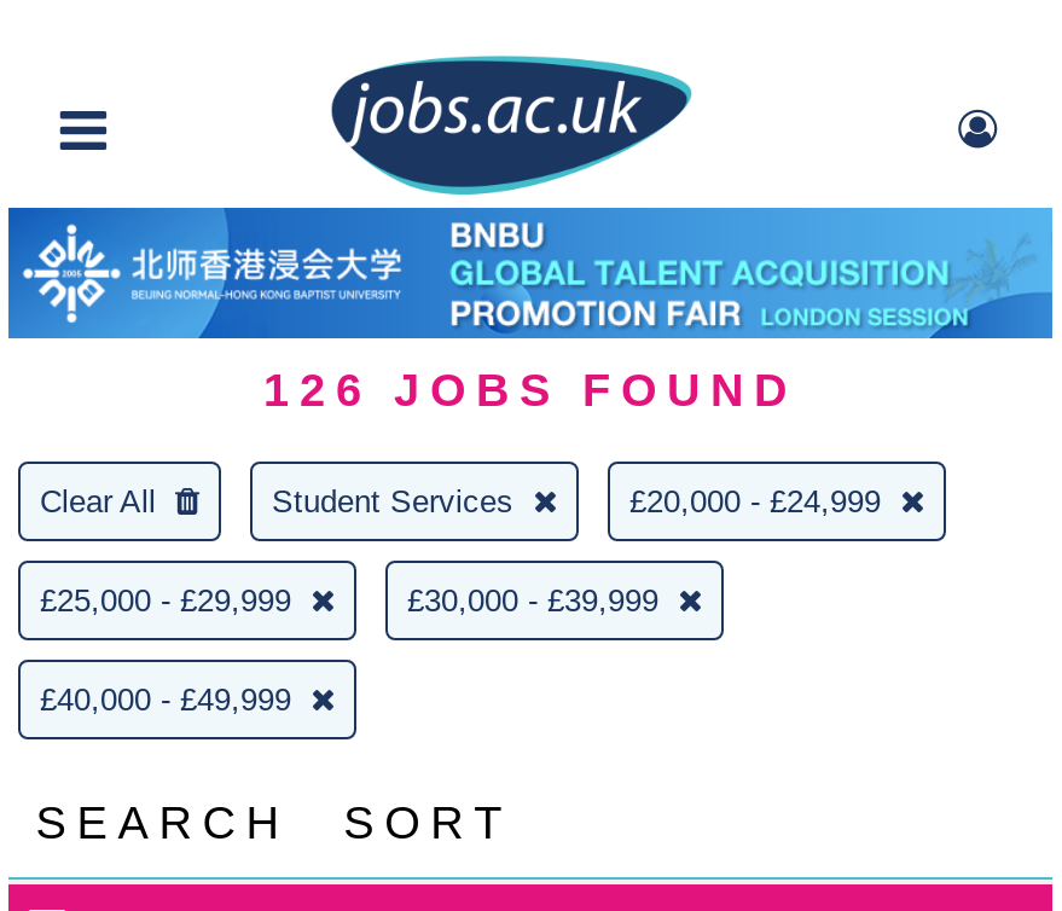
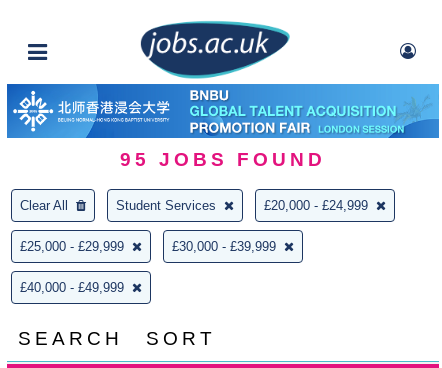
- 126 JOBS FOUND
+ 95 JOBS FOUND
